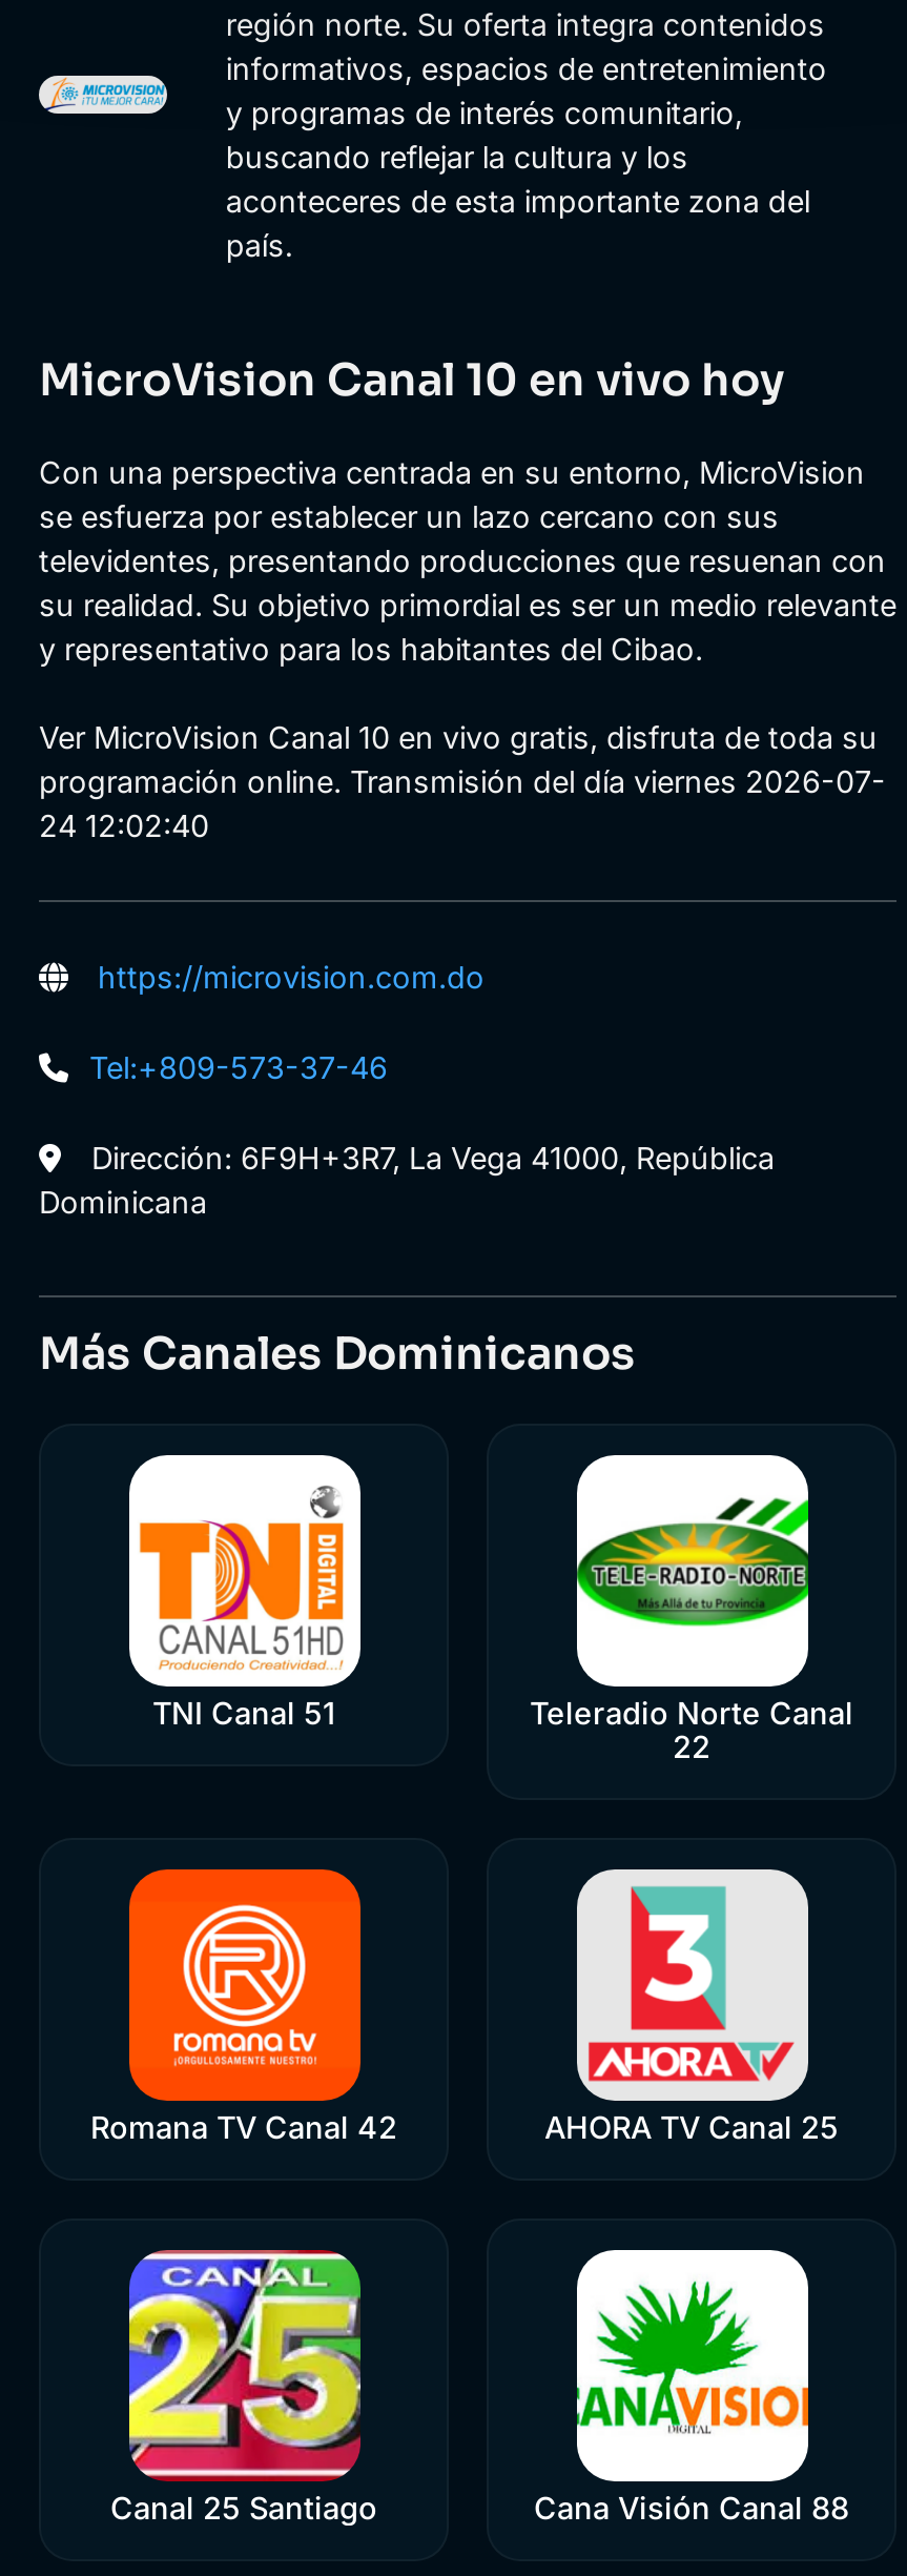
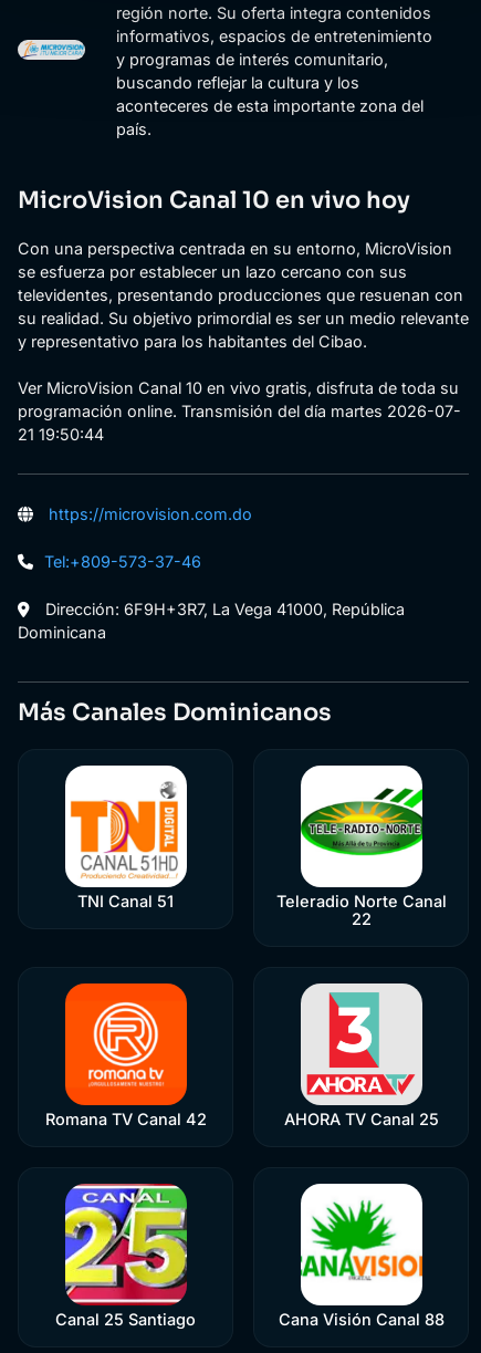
- programación online. Transmisión del día viernes 2026-07-
+ programación online. Transmisión del día martes 2026-07-

- 24 12:02:40
+ 21 19:50:44
